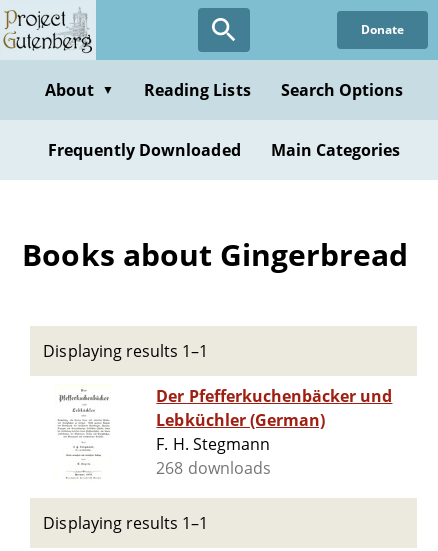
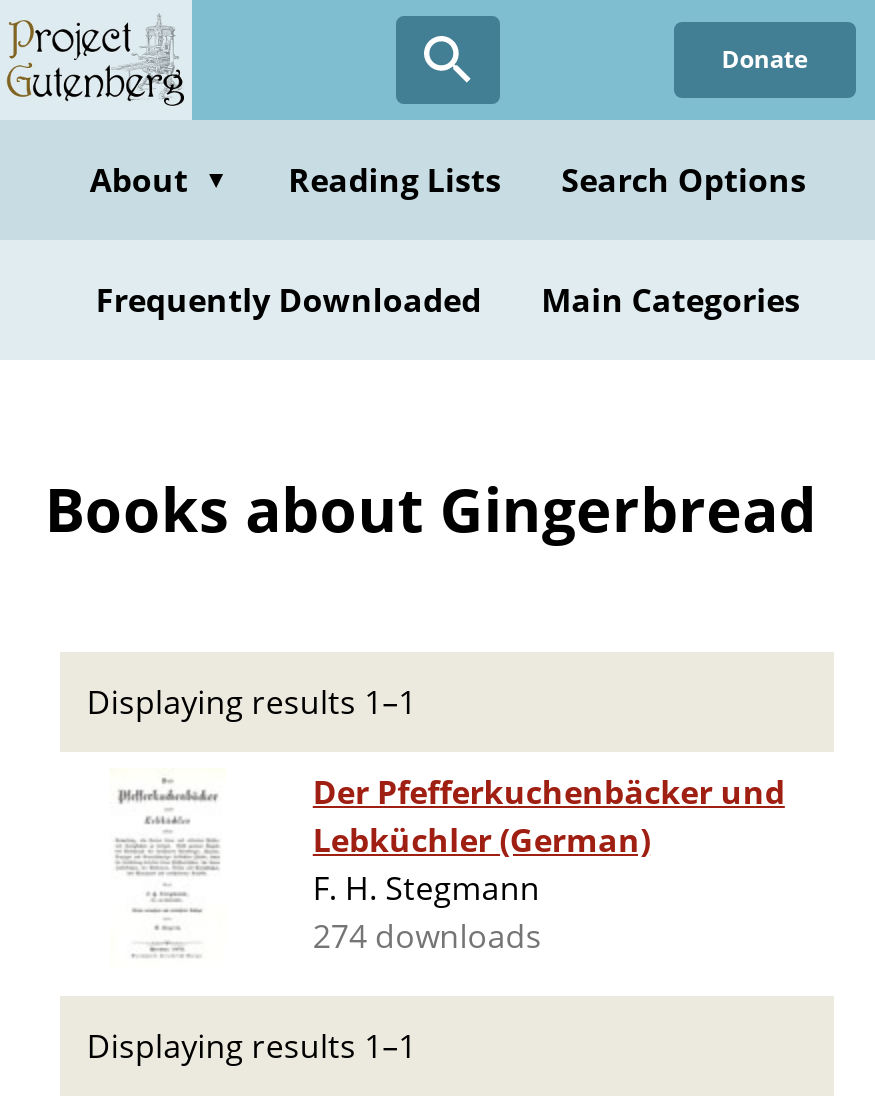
- 268 downloads
+ 274 downloads
